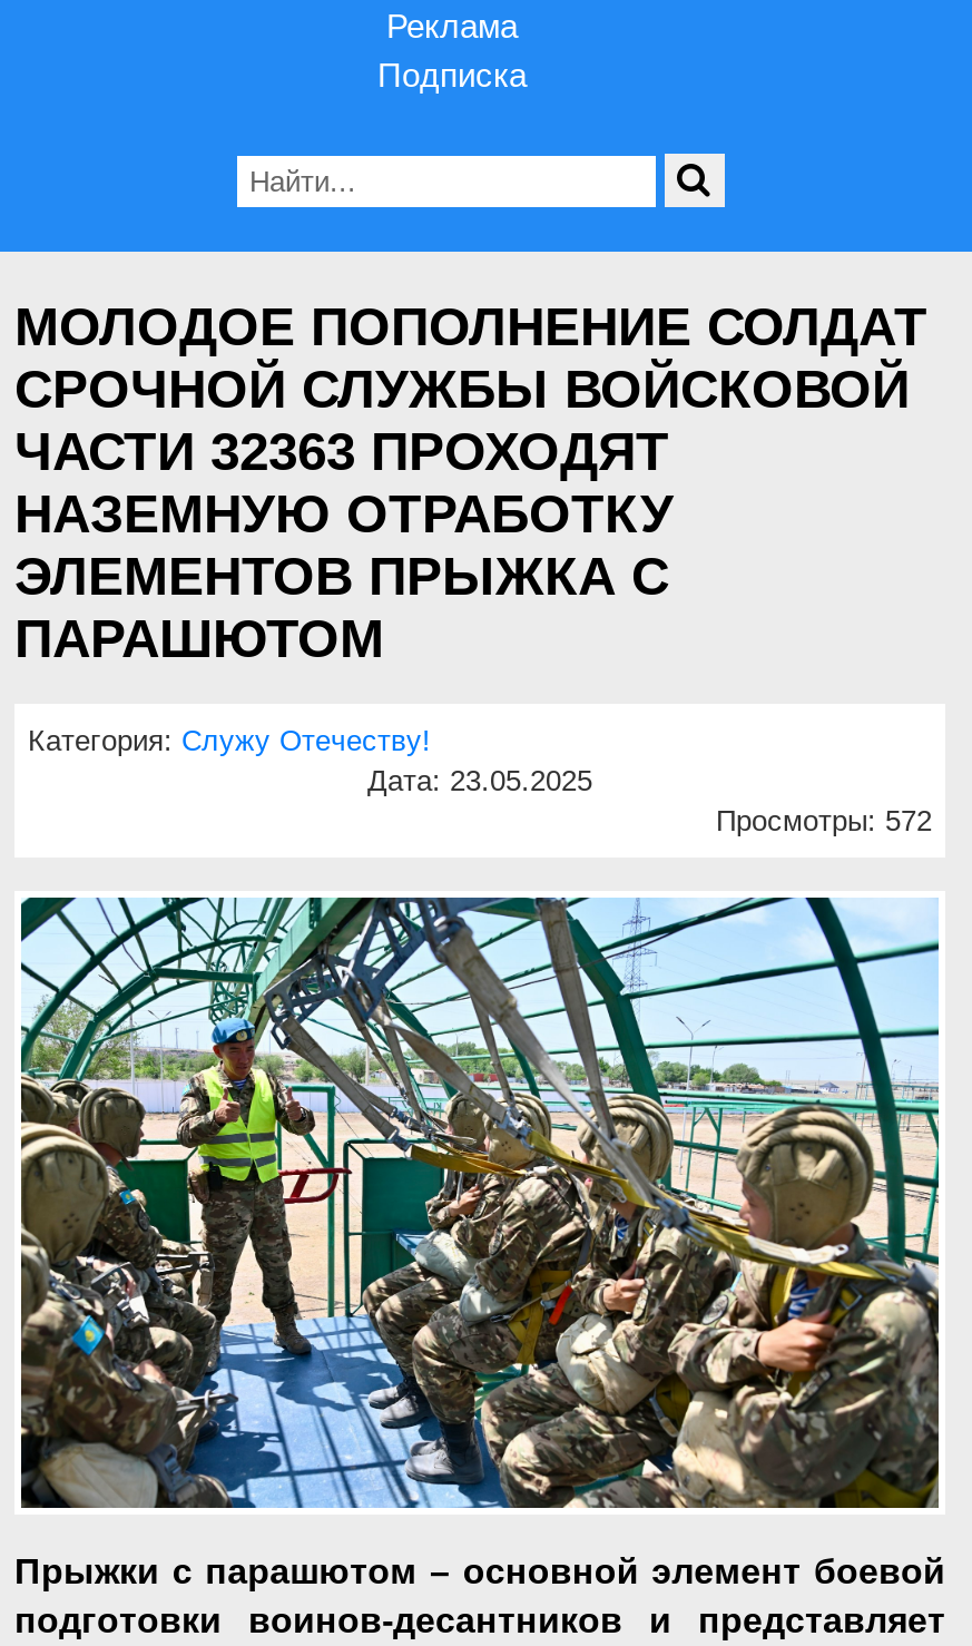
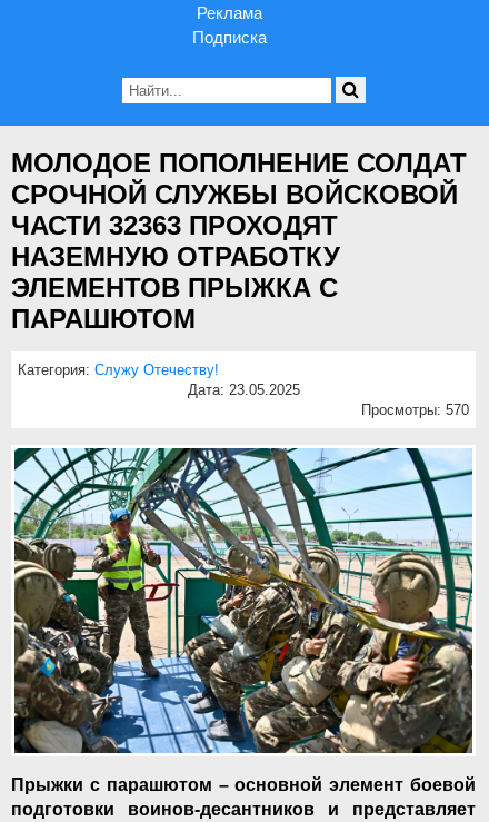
- Просмотры: 572
+ Просмотры: 570
